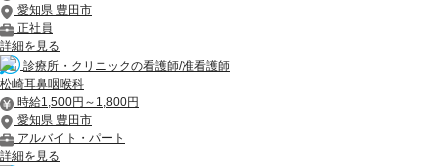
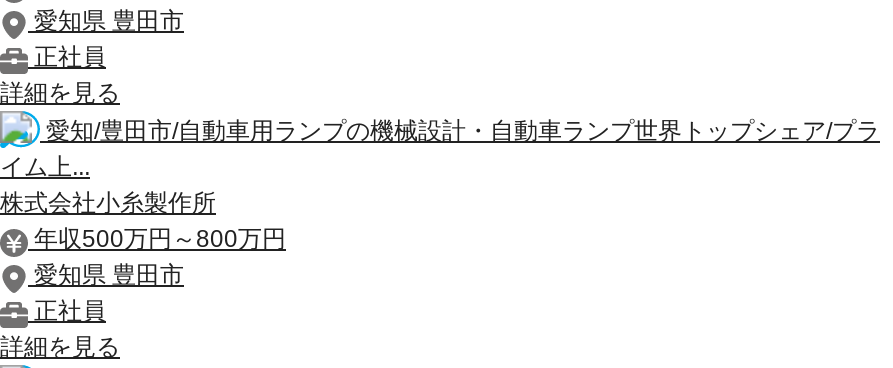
- 診療所・クリニックの看護師/准看護師
- 松崎耳鼻咽喉科
- 時給1,500円～1,800円
+ 愛知/豊田市/自動車用ランプの機械設計・自動車ランプ世界トップシェア/プラ
+ イム上...
+ 株式会社小糸製作所
+ 年収500万円～800万円

- アルバイト・パート
+ 正社員
